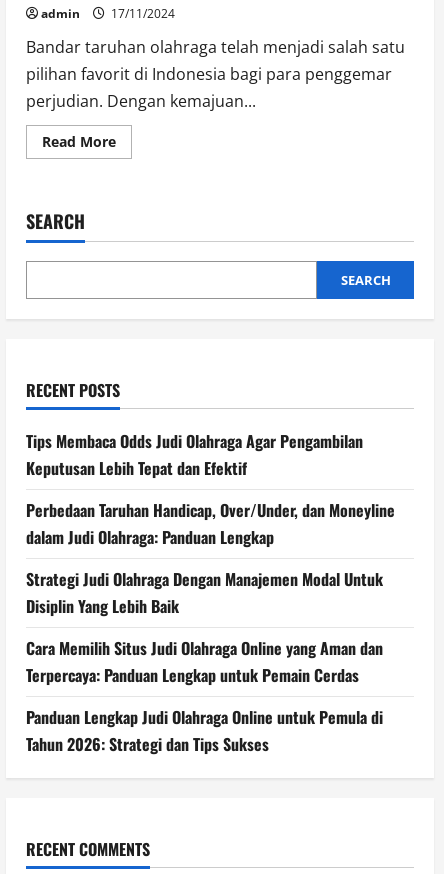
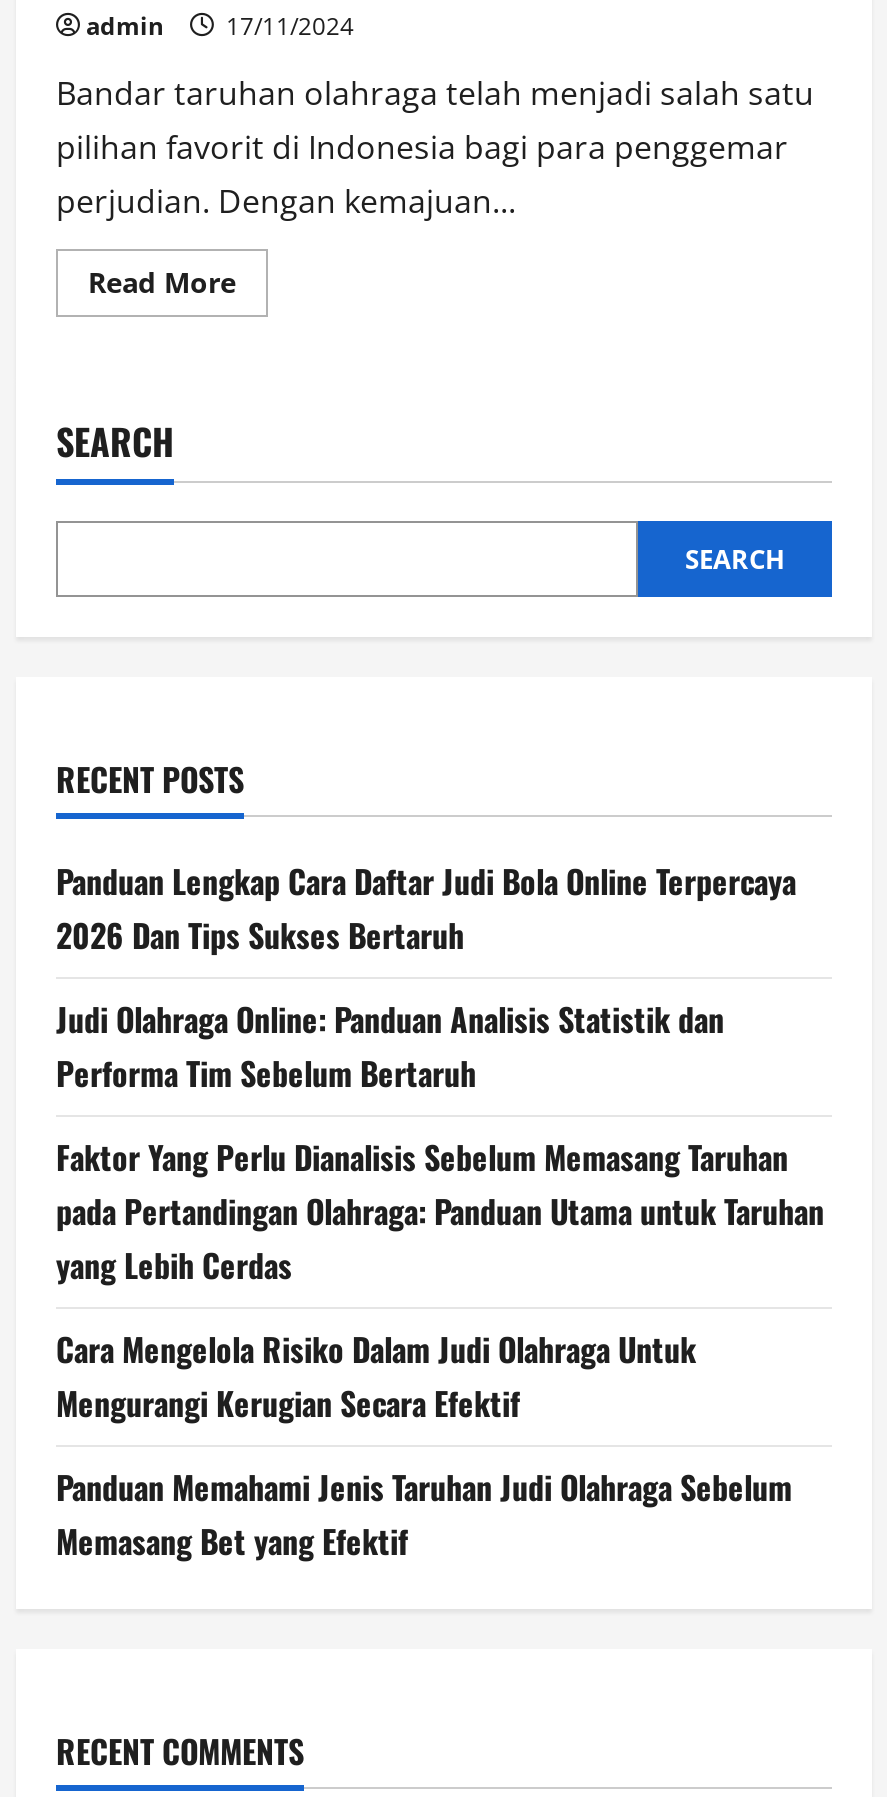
- Tips Membaca Odds Judi Olahraga Agar Pengambilan
- Keputusan Lebih Tepat dan Efektif
+ Panduan Lengkap Cara Daftar Judi Bola Online Terpercaya
+ 2026 Dan Tips Sukses Bertaruh

- Perbedaan Taruhan Handicap, Over/Under, dan Moneyline
- dalam Judi Olahraga: Panduan Lengkap
+ Judi Olahraga Online: Panduan Analisis Statistik dan
+ Performa Tim Sebelum Bertaruh

- Strategi Judi Olahraga Dengan Manajemen Modal Untuk
- Disiplin Yang Lebih Baik
+ Faktor Yang Perlu Dianalisis Sebelum Memasang Taruhan
+ pada Pertandingan Olahraga: Panduan Utama untuk Taruhan
+ yang Lebih Cerdas

- Cara Memilih Situs Judi Olahraga Online yang Aman dan
- Terpercaya: Panduan Lengkap untuk Pemain Cerdas
+ Cara Mengelola Risiko Dalam Judi Olahraga Untuk
+ Mengurangi Kerugian Secara Efektif

- Panduan Lengkap Judi Olahraga Online untuk Pemula di
- Tahun 2026: Strategi dan Tips Sukses
+ Panduan Memahami Jenis Taruhan Judi Olahraga Sebelum
+ Memasang Bet yang Efektif
